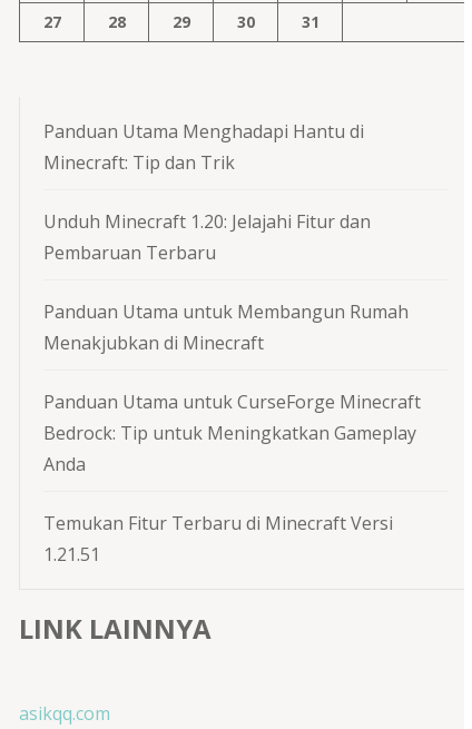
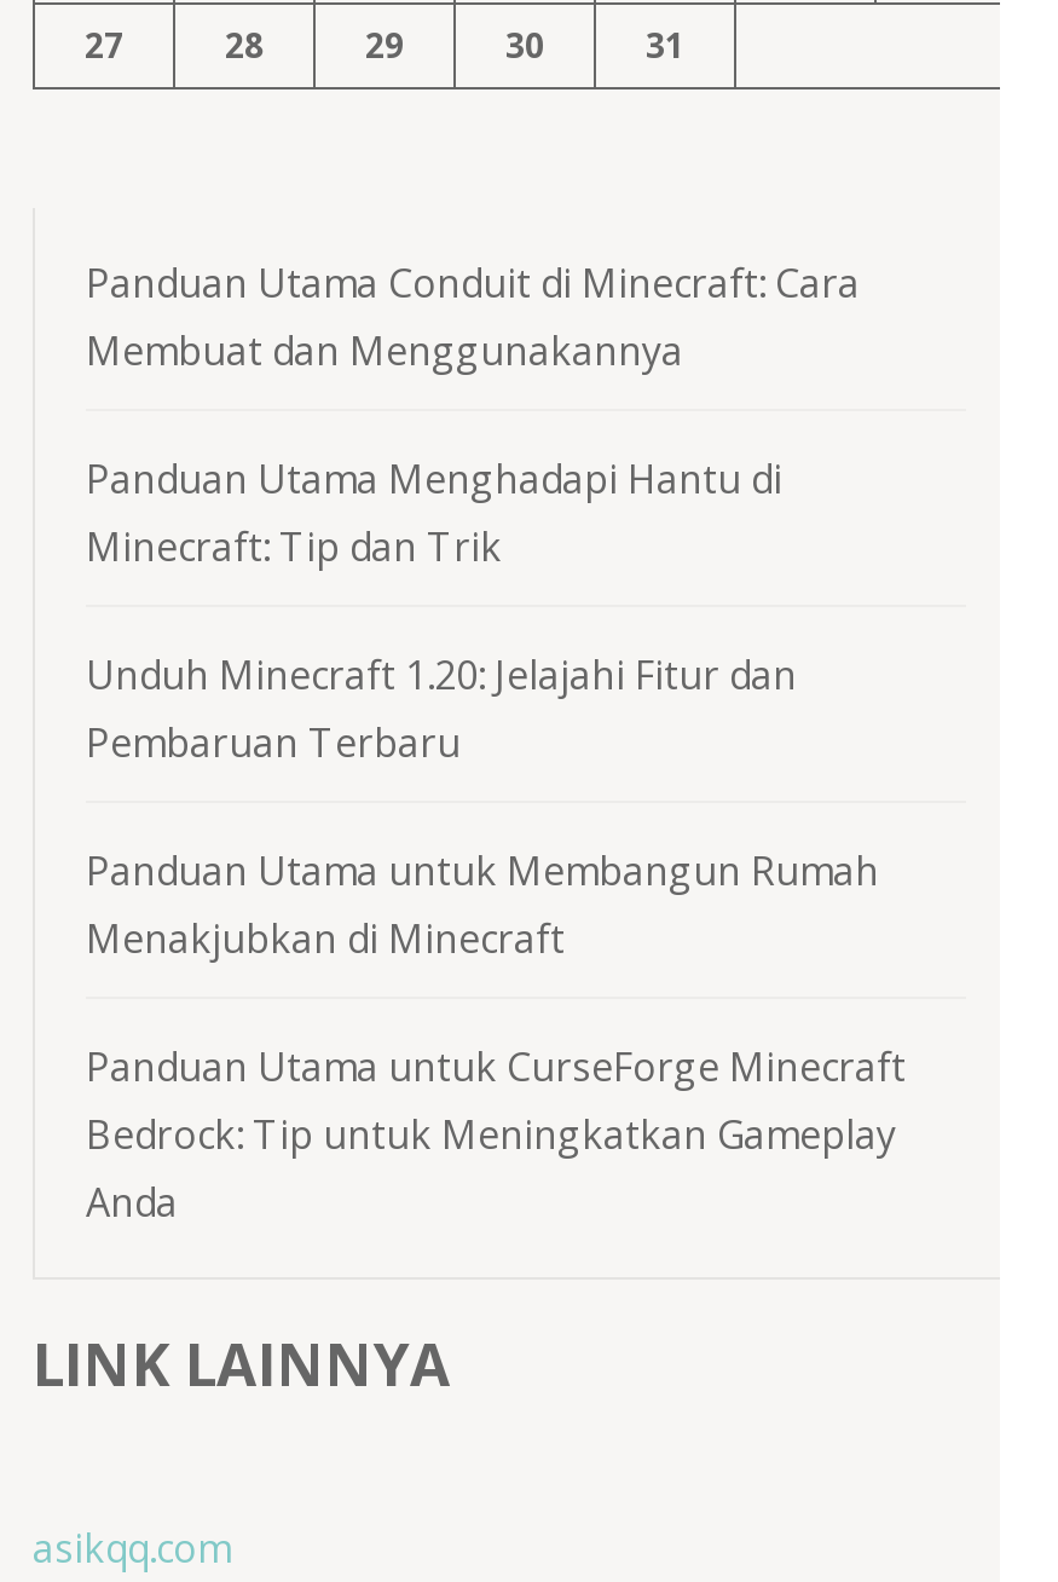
+ Panduan Utama Conduit di Minecraft: Cara
+ Membuat dan Menggunakannya

moved down: Panduan Utama Menghadapi Hantu di | Minecraft: Tip dan Trik | Unduh Minecraft 1.20: Jelajahi Fitur dan | ... | Bedrock: Tip untuk Meningkatkan Gameplay | Anda

- Temukan Fitur Terbaru di Minecraft Versi
- 1.21.51
